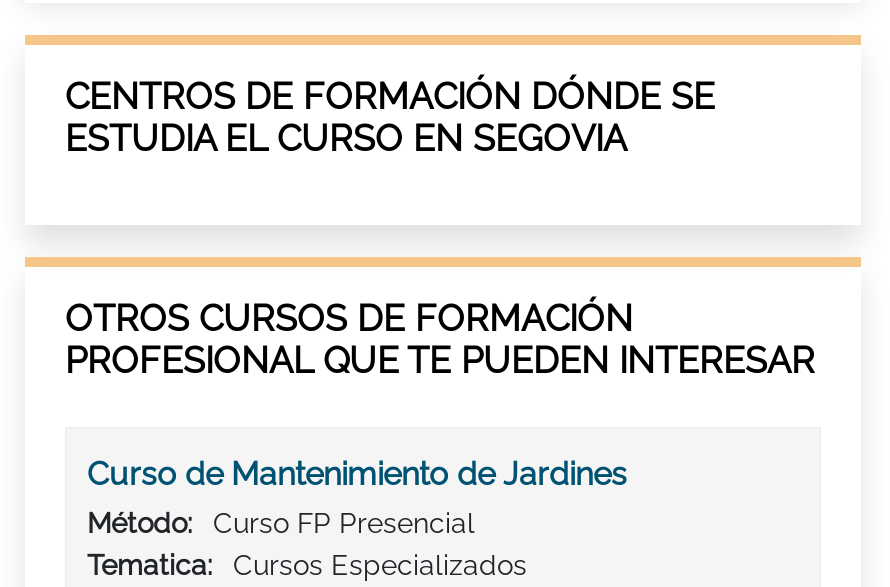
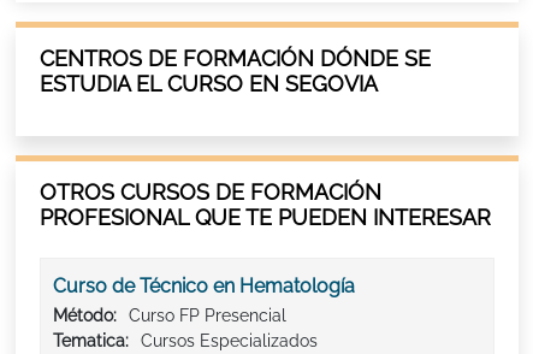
- Curso de Mantenimiento de Jardines
+ Curso de Técnico en Hematología
